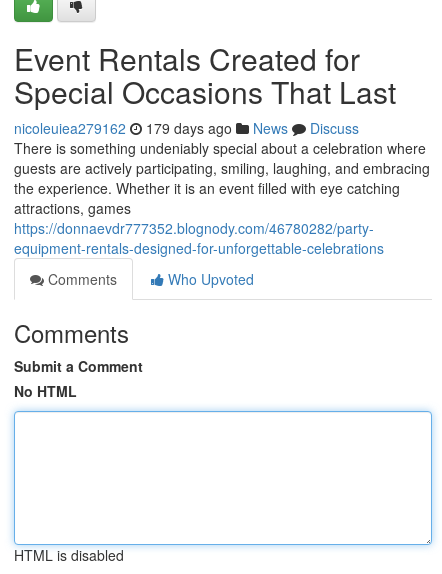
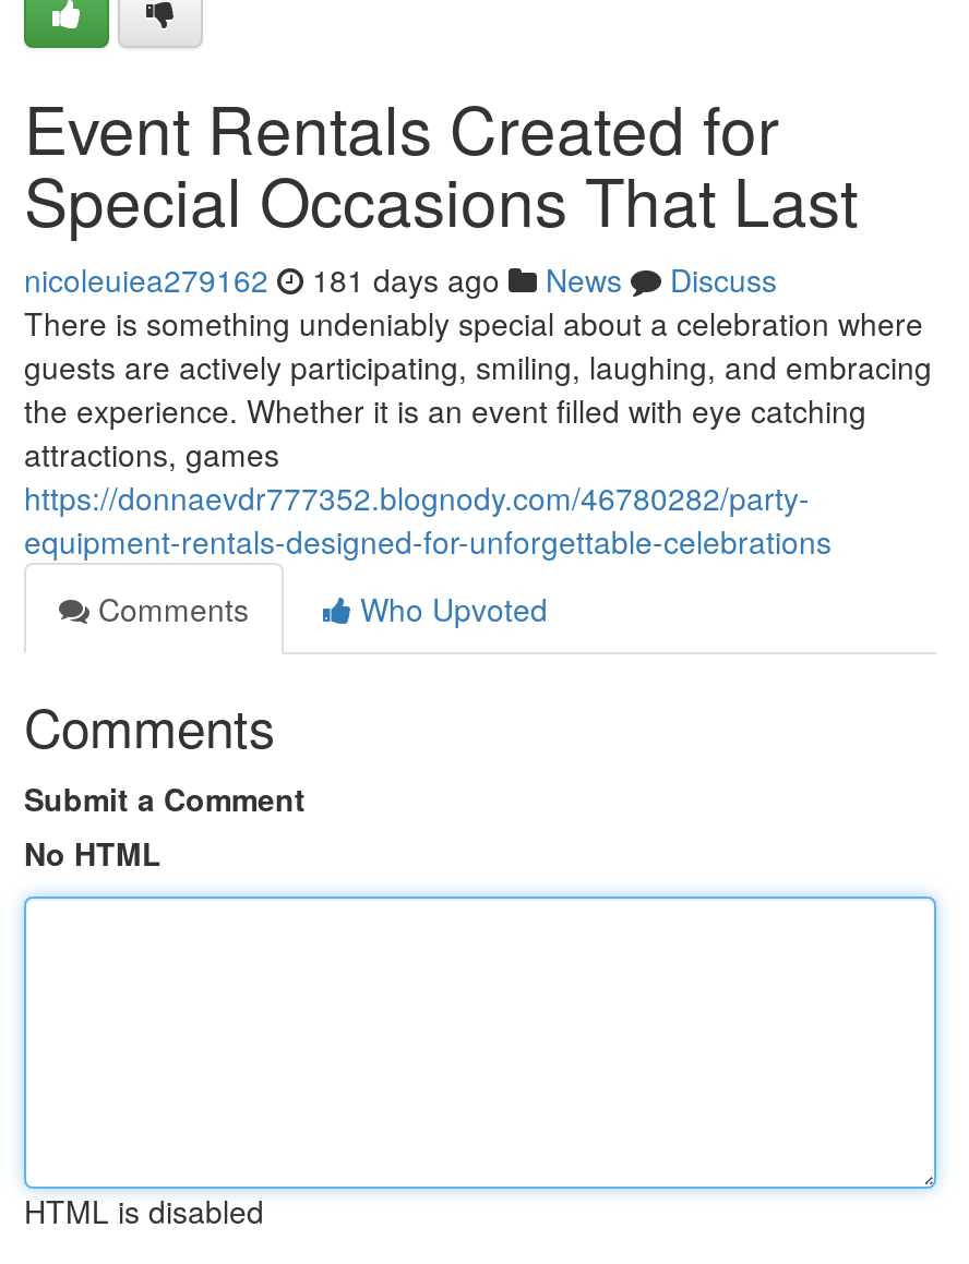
- nicoleuiea279162 179 days ago News Discuss
+ nicoleuiea279162 181 days ago News Discuss
